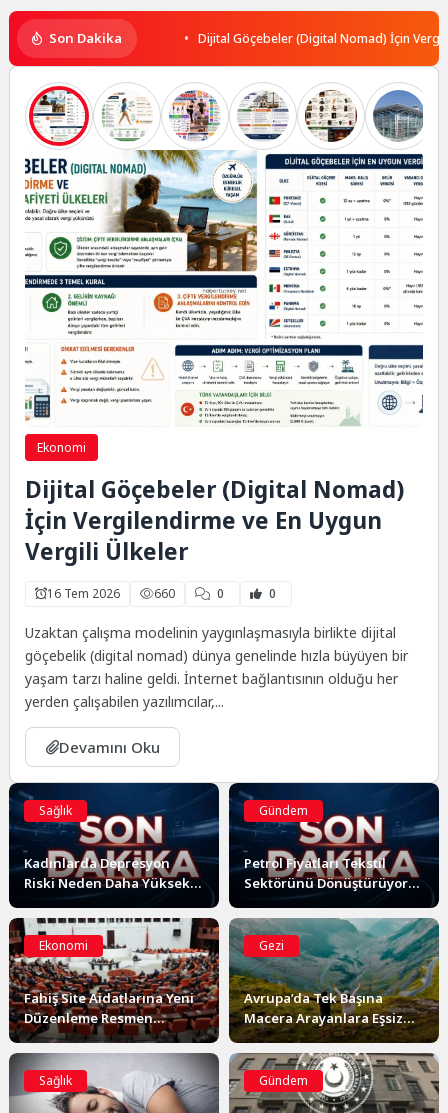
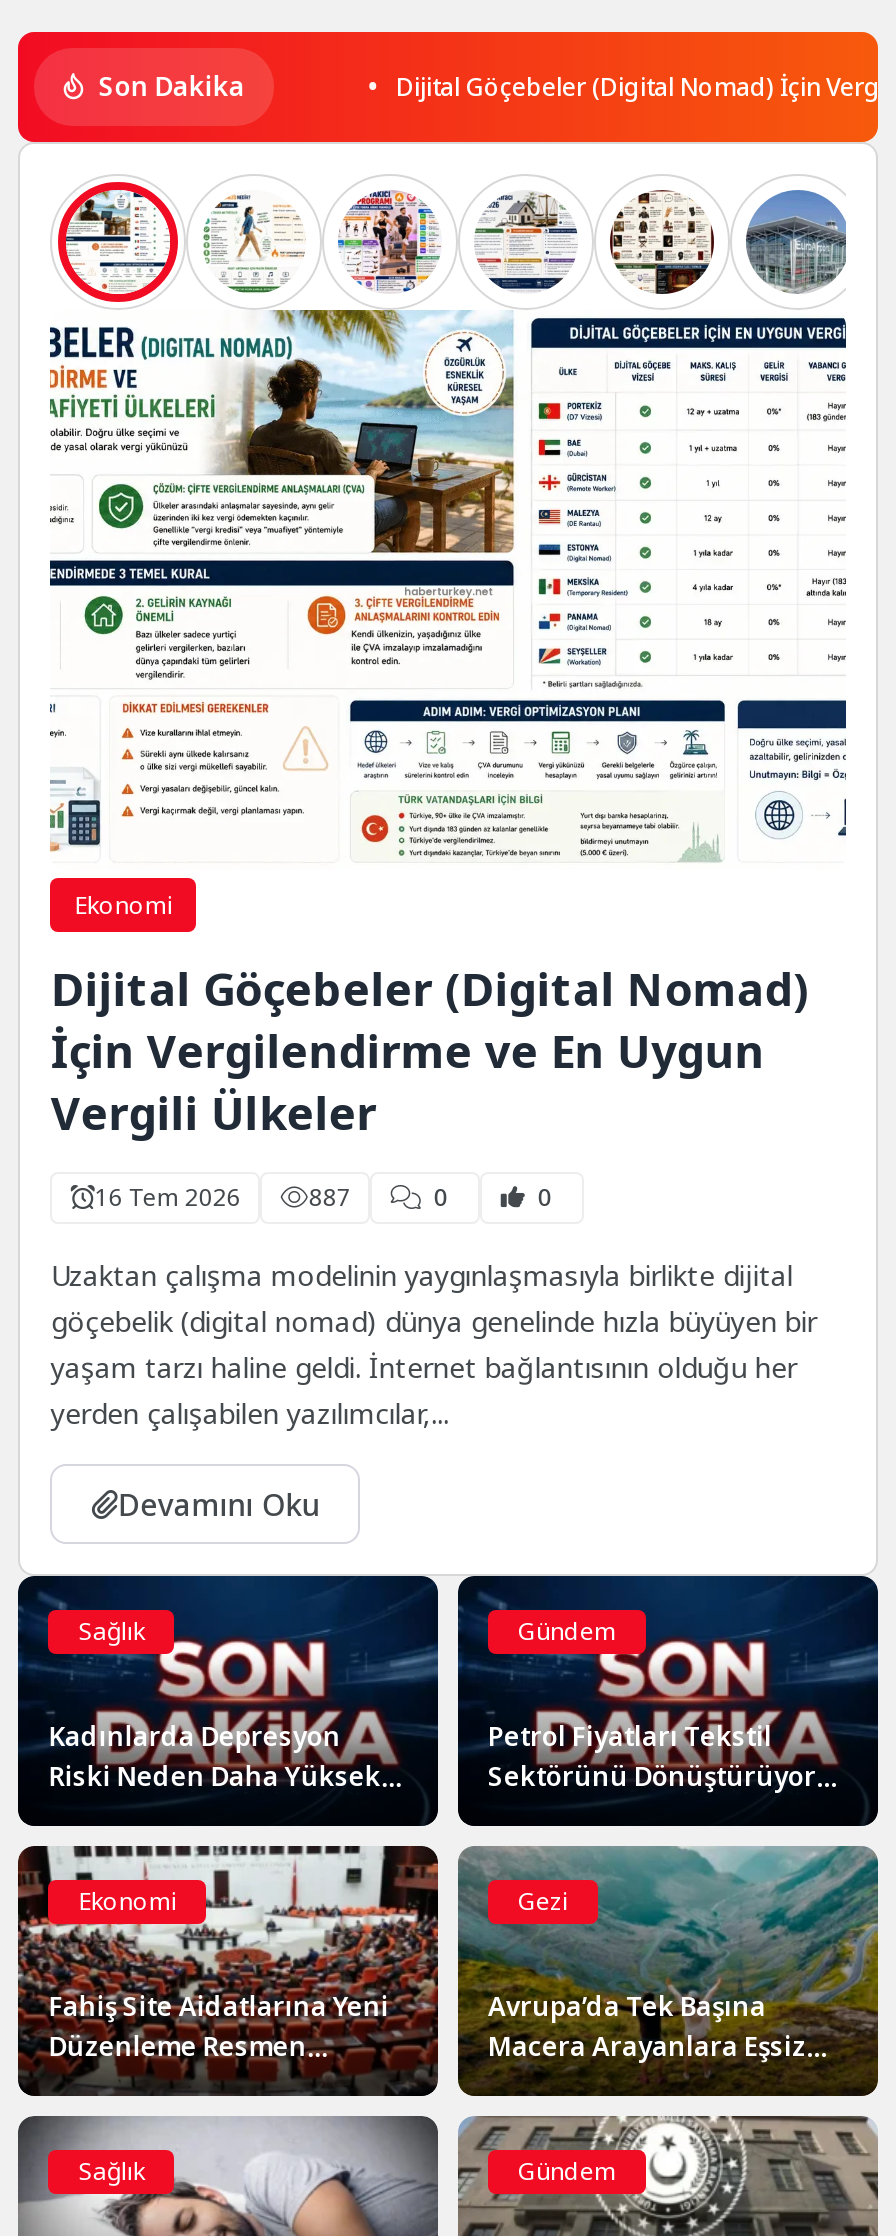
- 16 Tem 2026 660
+ 16 Tem 2026 887
